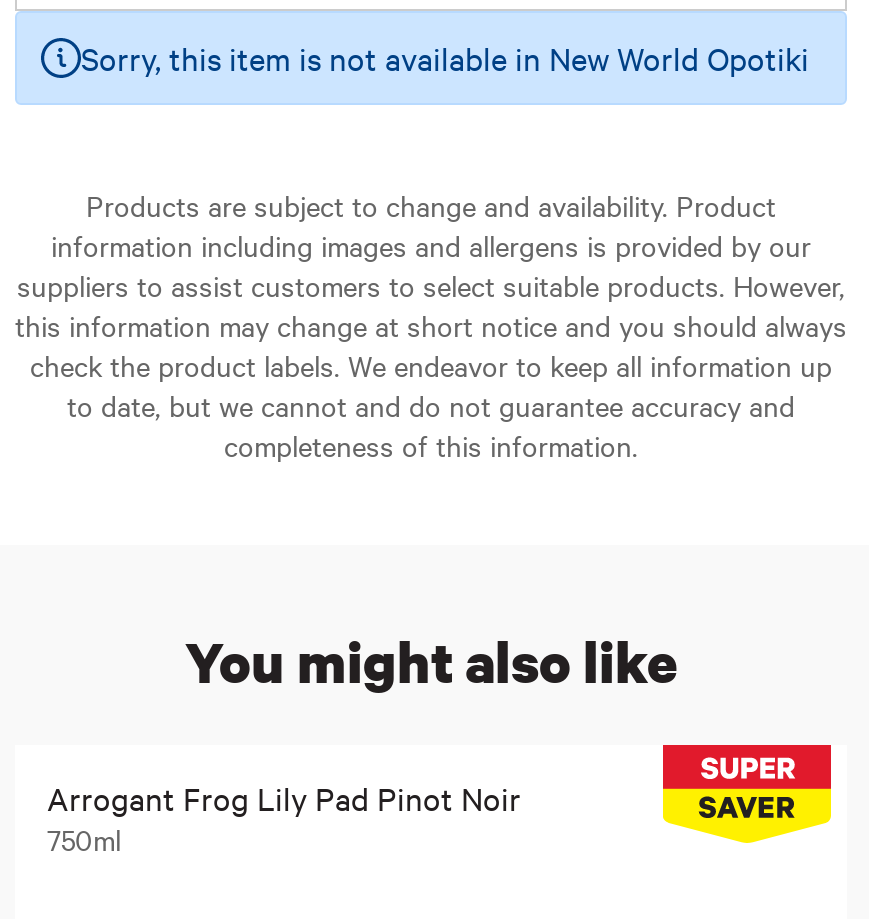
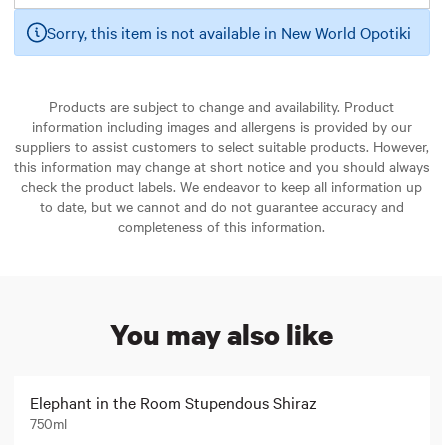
- You might also like
+ You may also like

- [image]

- Arrogant Frog Lily Pad Pinot Noir
+ Elephant in the Room Stupendous Shiraz
